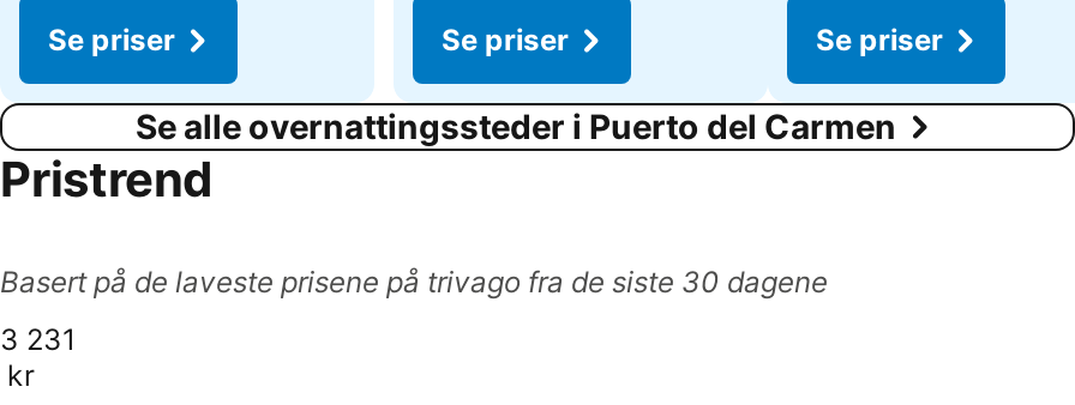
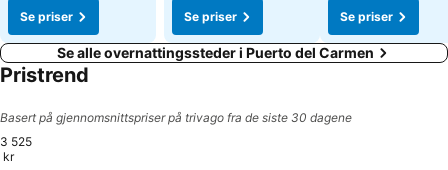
- Basert på de laveste prisene på trivago fra de siste 30 dagene
+ Basert på gjennomsnittspriser på trivago fra de siste 30 dagene

- 3 231
+ 3 525
